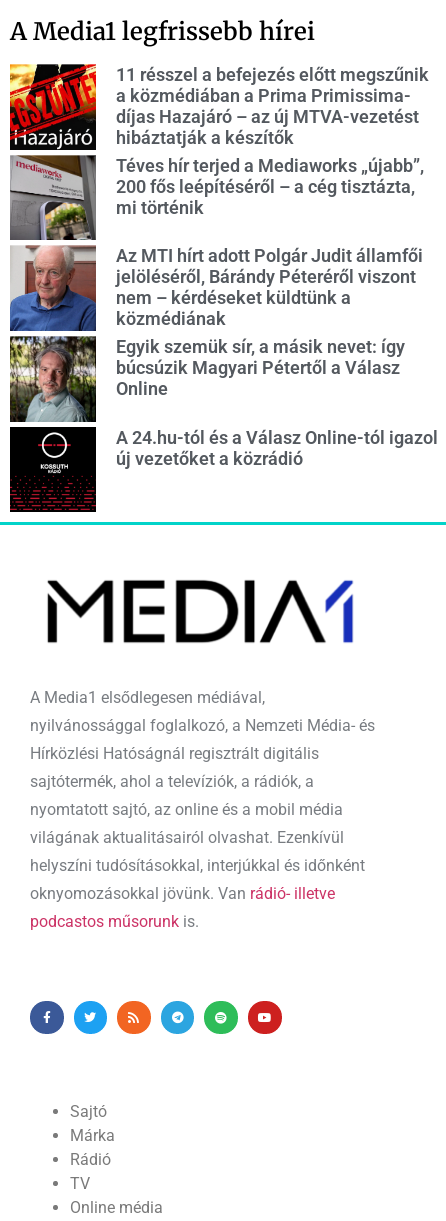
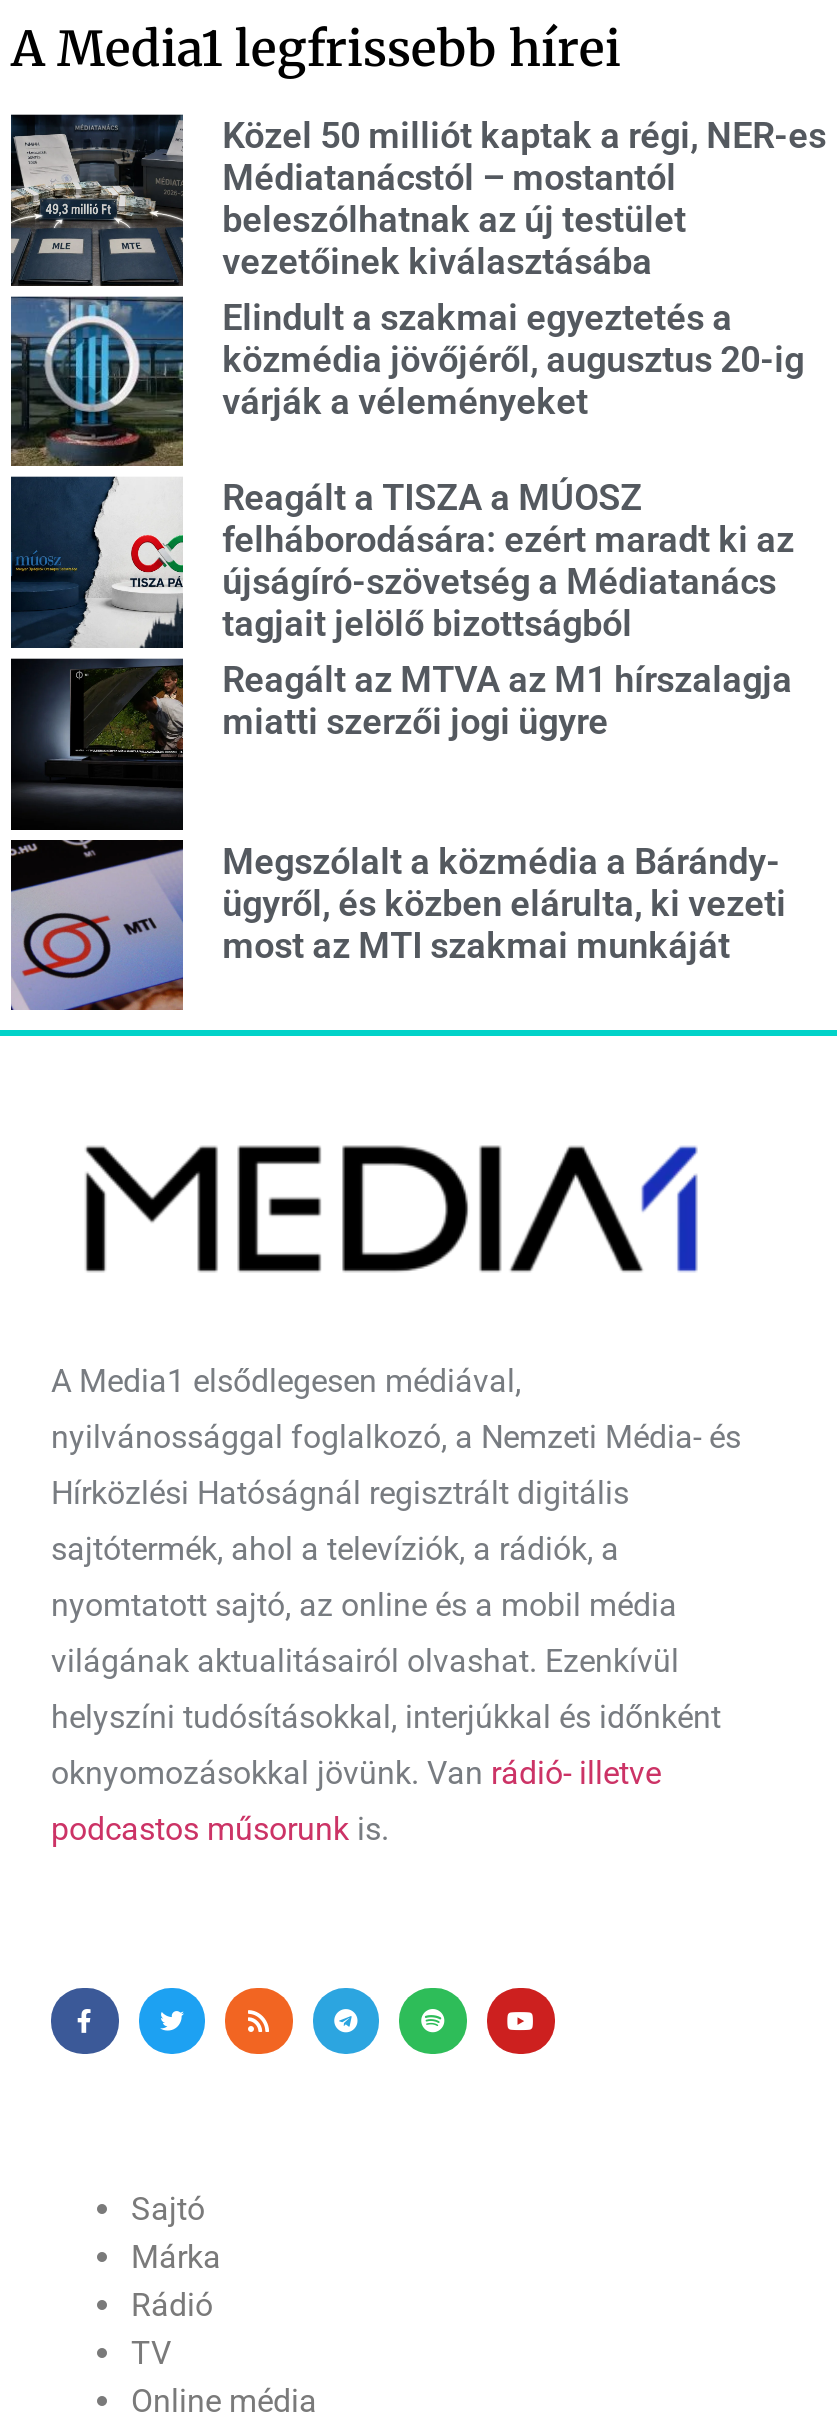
- [image]
- 11 résszel a befejezés előtt megszűnik
- a közmédiában a Prima Primissima-
- díjas Hazajáró – az új MTVA-vezetést
- hibáztatják a készítők
- Téves hír terjed a Mediaworks „újabb”,
- 200 fős leépítéséről – a cég tisztázta,
- mi történik
+ [image]
+ Közel 50 milliót kaptak a régi, NER-es
+ Médiatanácstól – mostantól
+ beleszólhatnak az új testület
+ vezetőinek kiválasztásába
+ Elindult a szakmai egyeztetés a
+ közmédia jövőjéről, augusztus 20-ig
+ várják a véleményeket

- Az MTI hírt adott Polgár Judit államfői
- jelöléséről, Bárándy Péteréről viszont
- nem – kérdéseket küldtünk a
- közmédiának
- Egyik szemük sír, a másik nevet: így
- búcsúzik Magyari Pétertől a Válasz
- Online
+ Reagált a TISZA a MÚOSZ
+ felháborodására: ezért maradt ki az
+ újságíró-szövetség a Médiatanács
+ tagjait jelölő bizottságból
+ Reagált az MTVA az M1 hírszalagja
+ miatti szerzői jogi ügyre

- A 24.hu-tól és a Válasz Online-tól igazol
- új vezetőket a közrádió
+ Megszólalt a közmédia a Bárándy-
+ ügyről, és közben elárulta, ki vezeti
+ most az MTI szakmai munkáját
